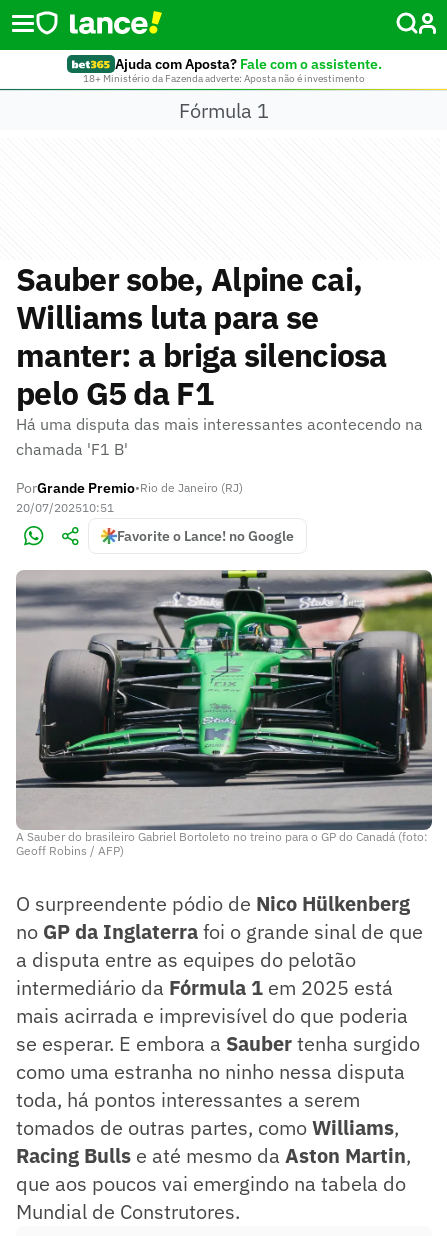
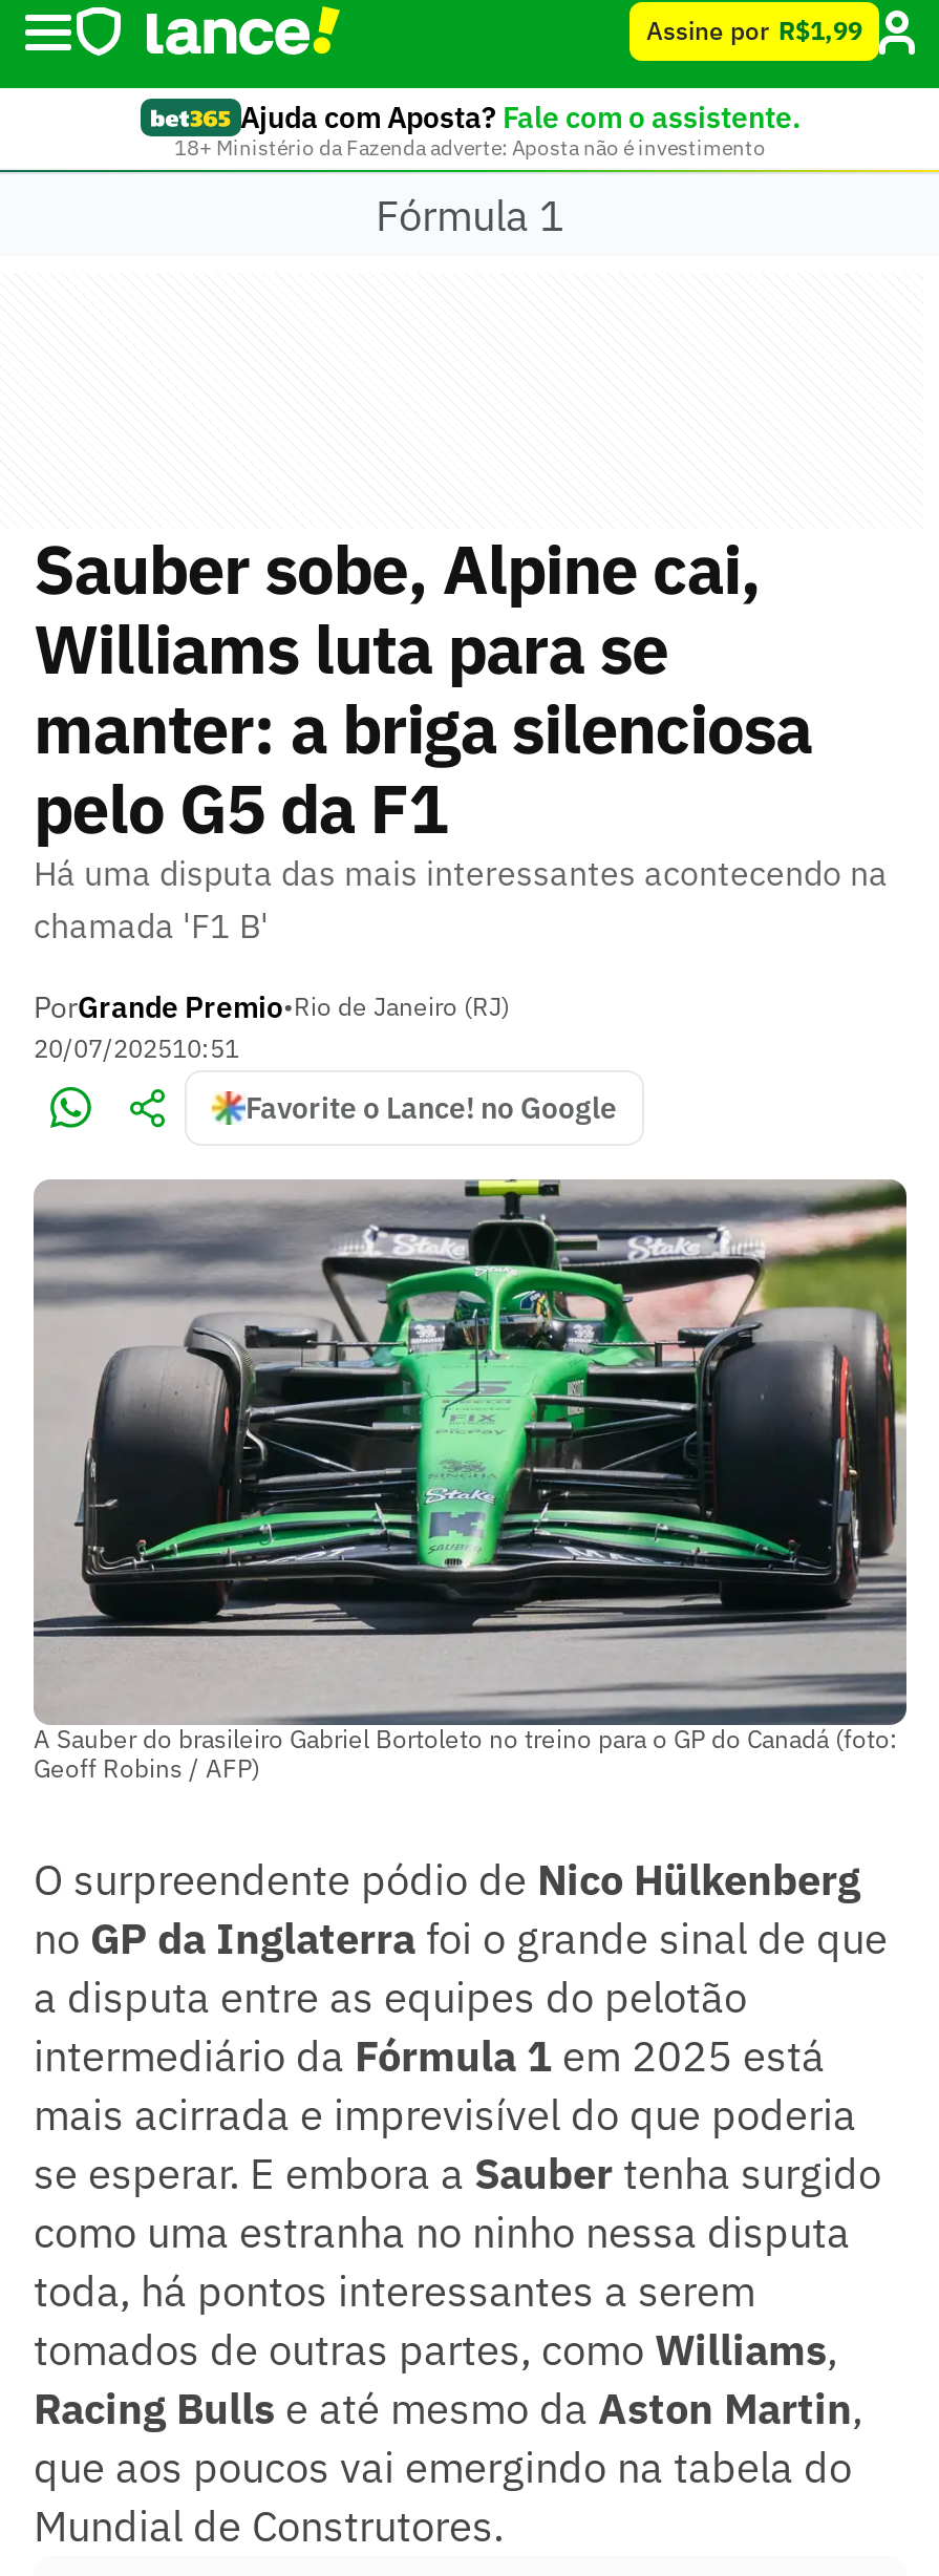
+ Assine por R$1,99
